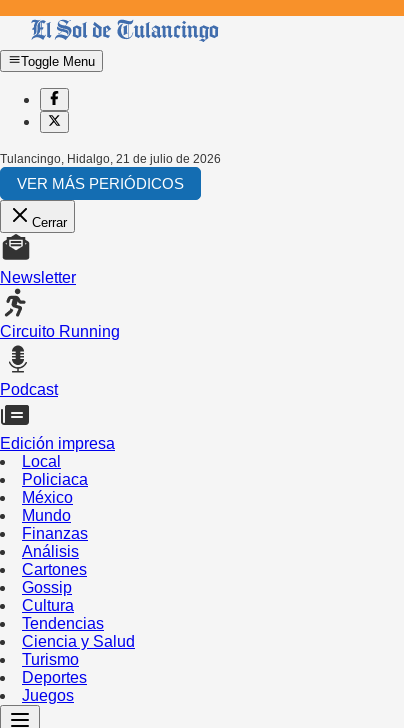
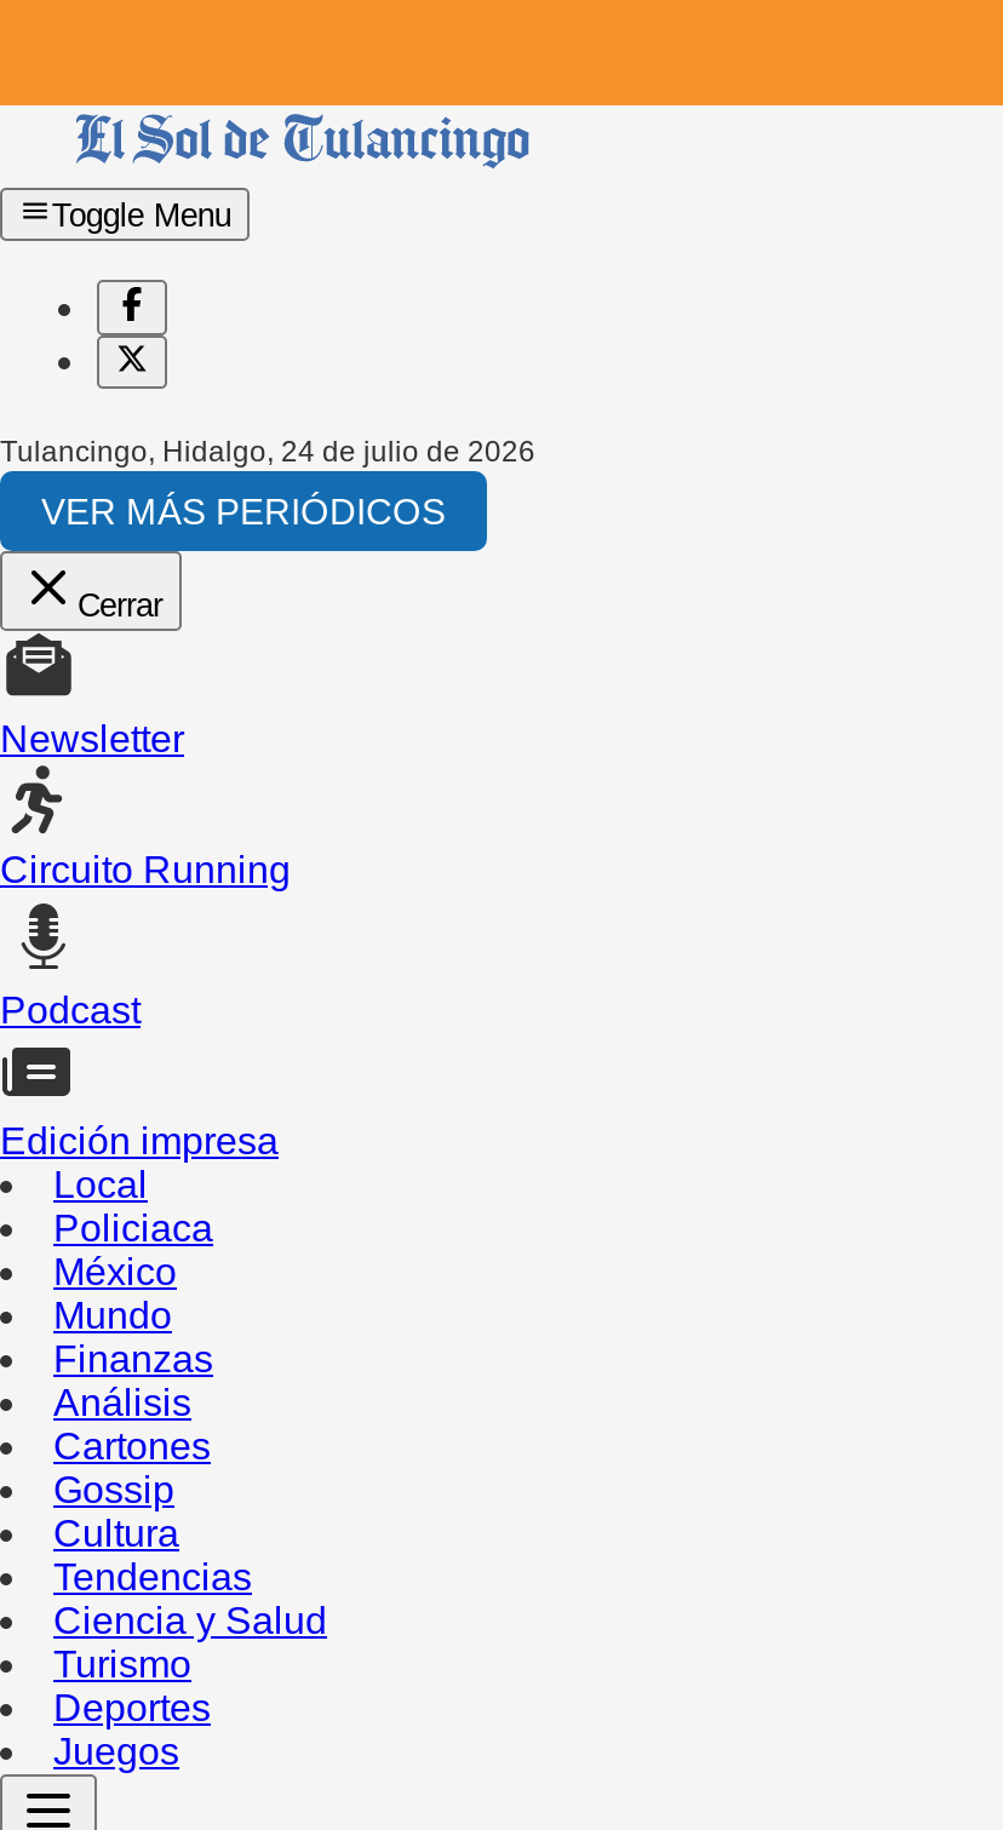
- Tulancingo, Hidalgo, 21 de julio de 2026
+ Tulancingo, Hidalgo, 24 de julio de 2026
